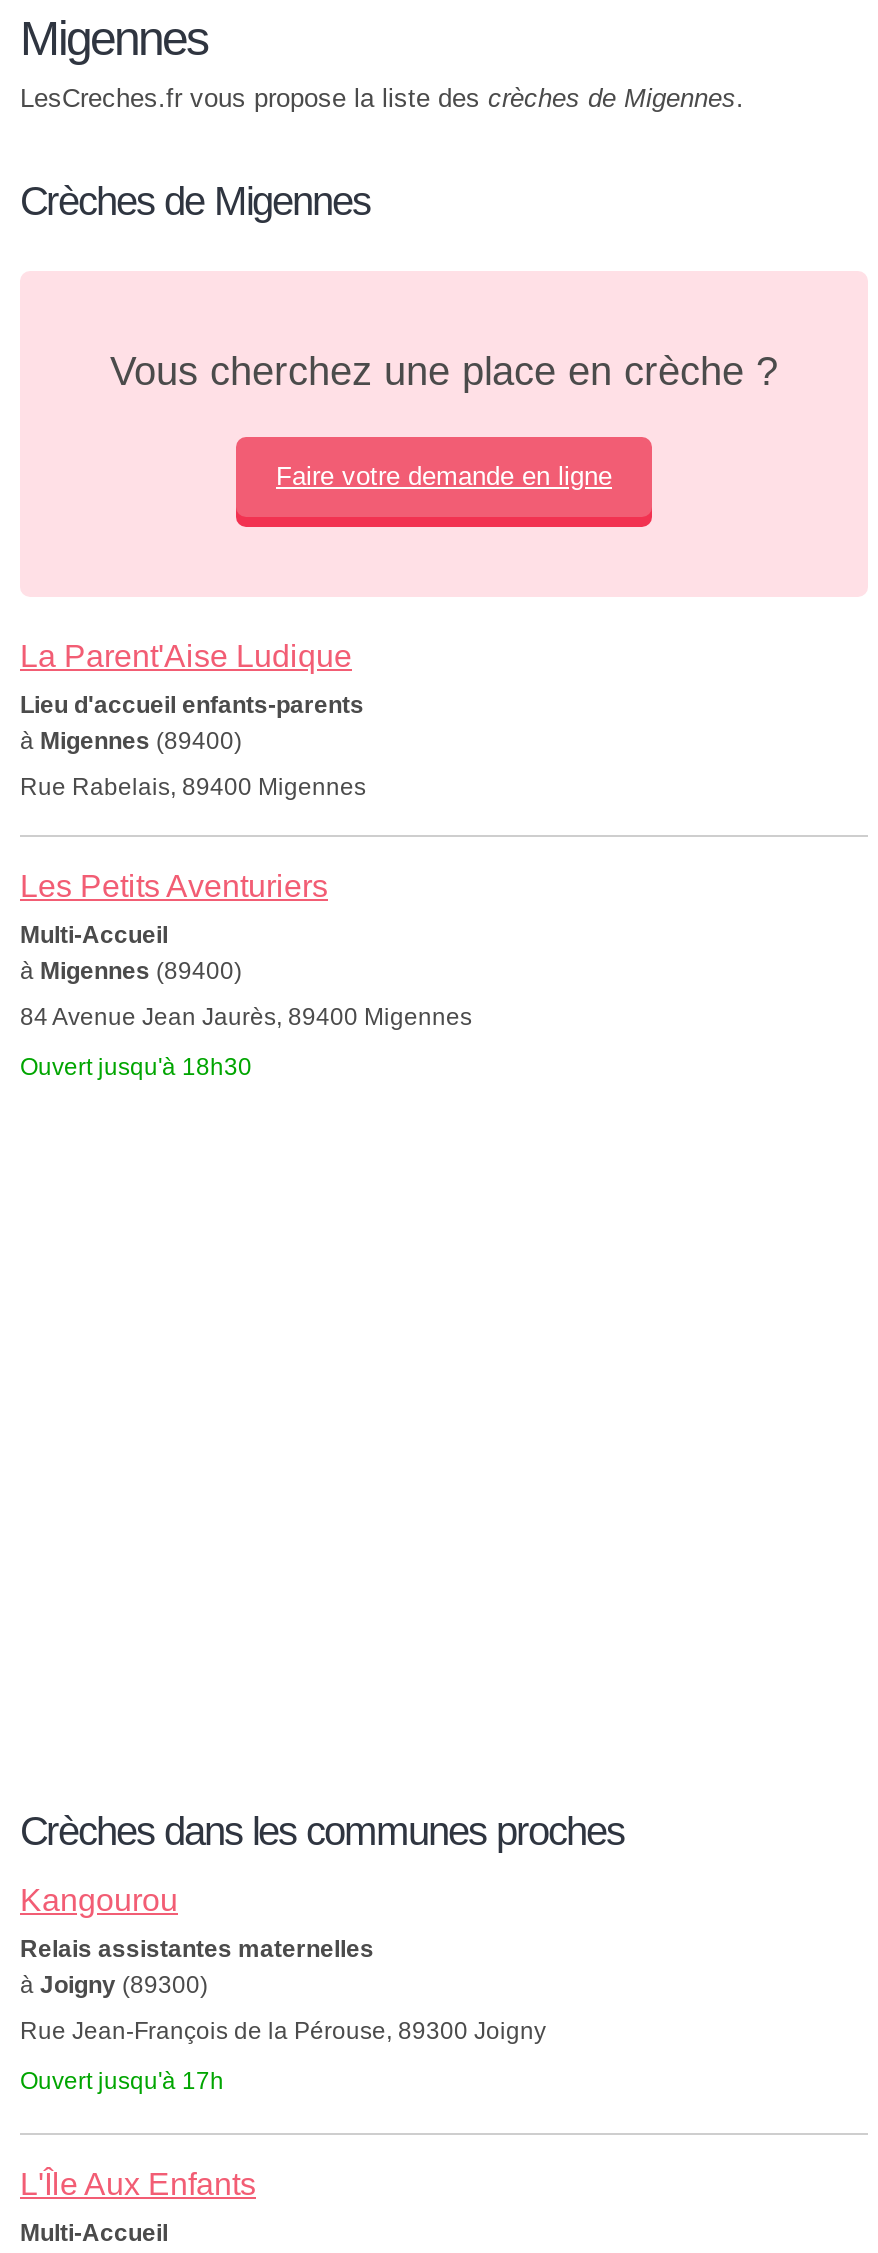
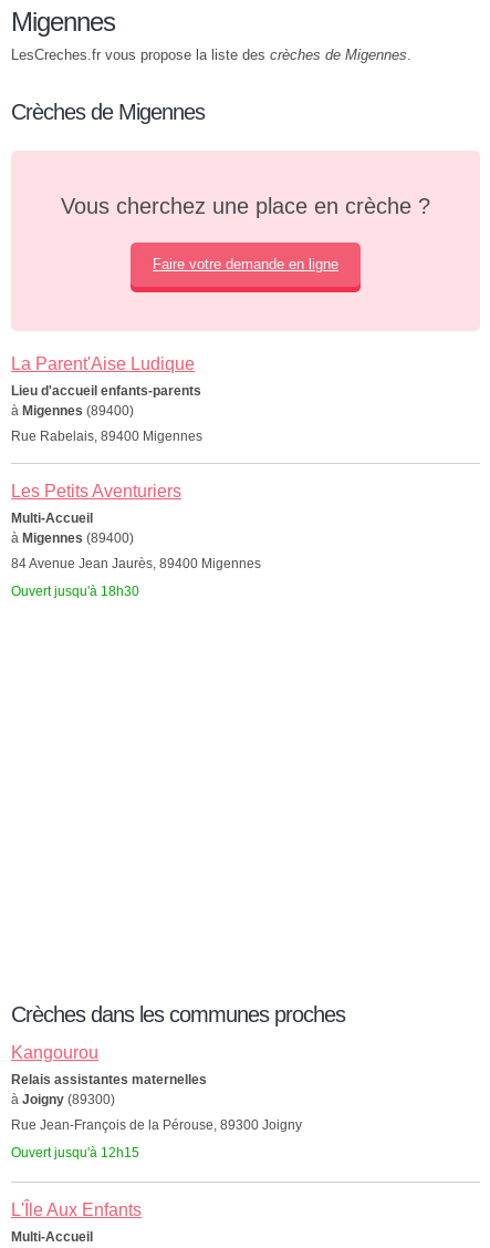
- Ouvert jusqu'à 17h
+ Ouvert jusqu'à 12h15
